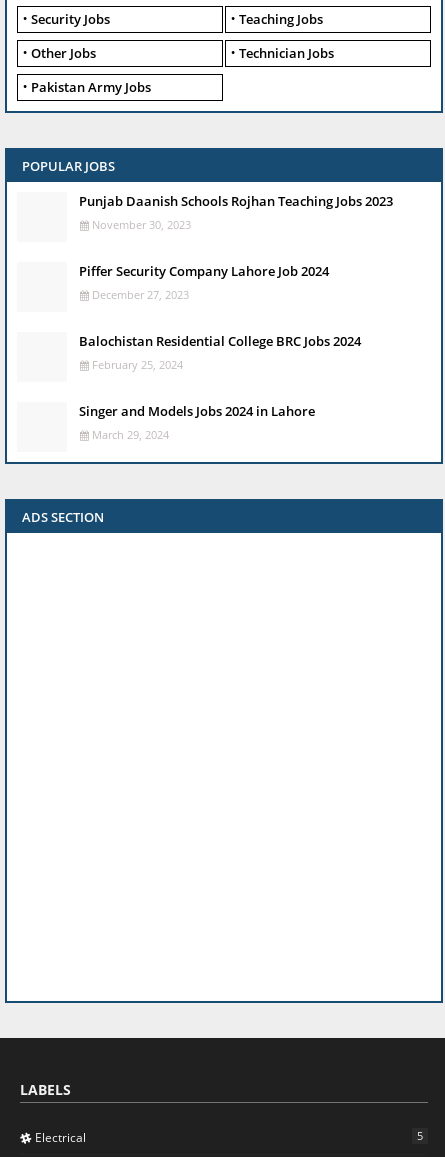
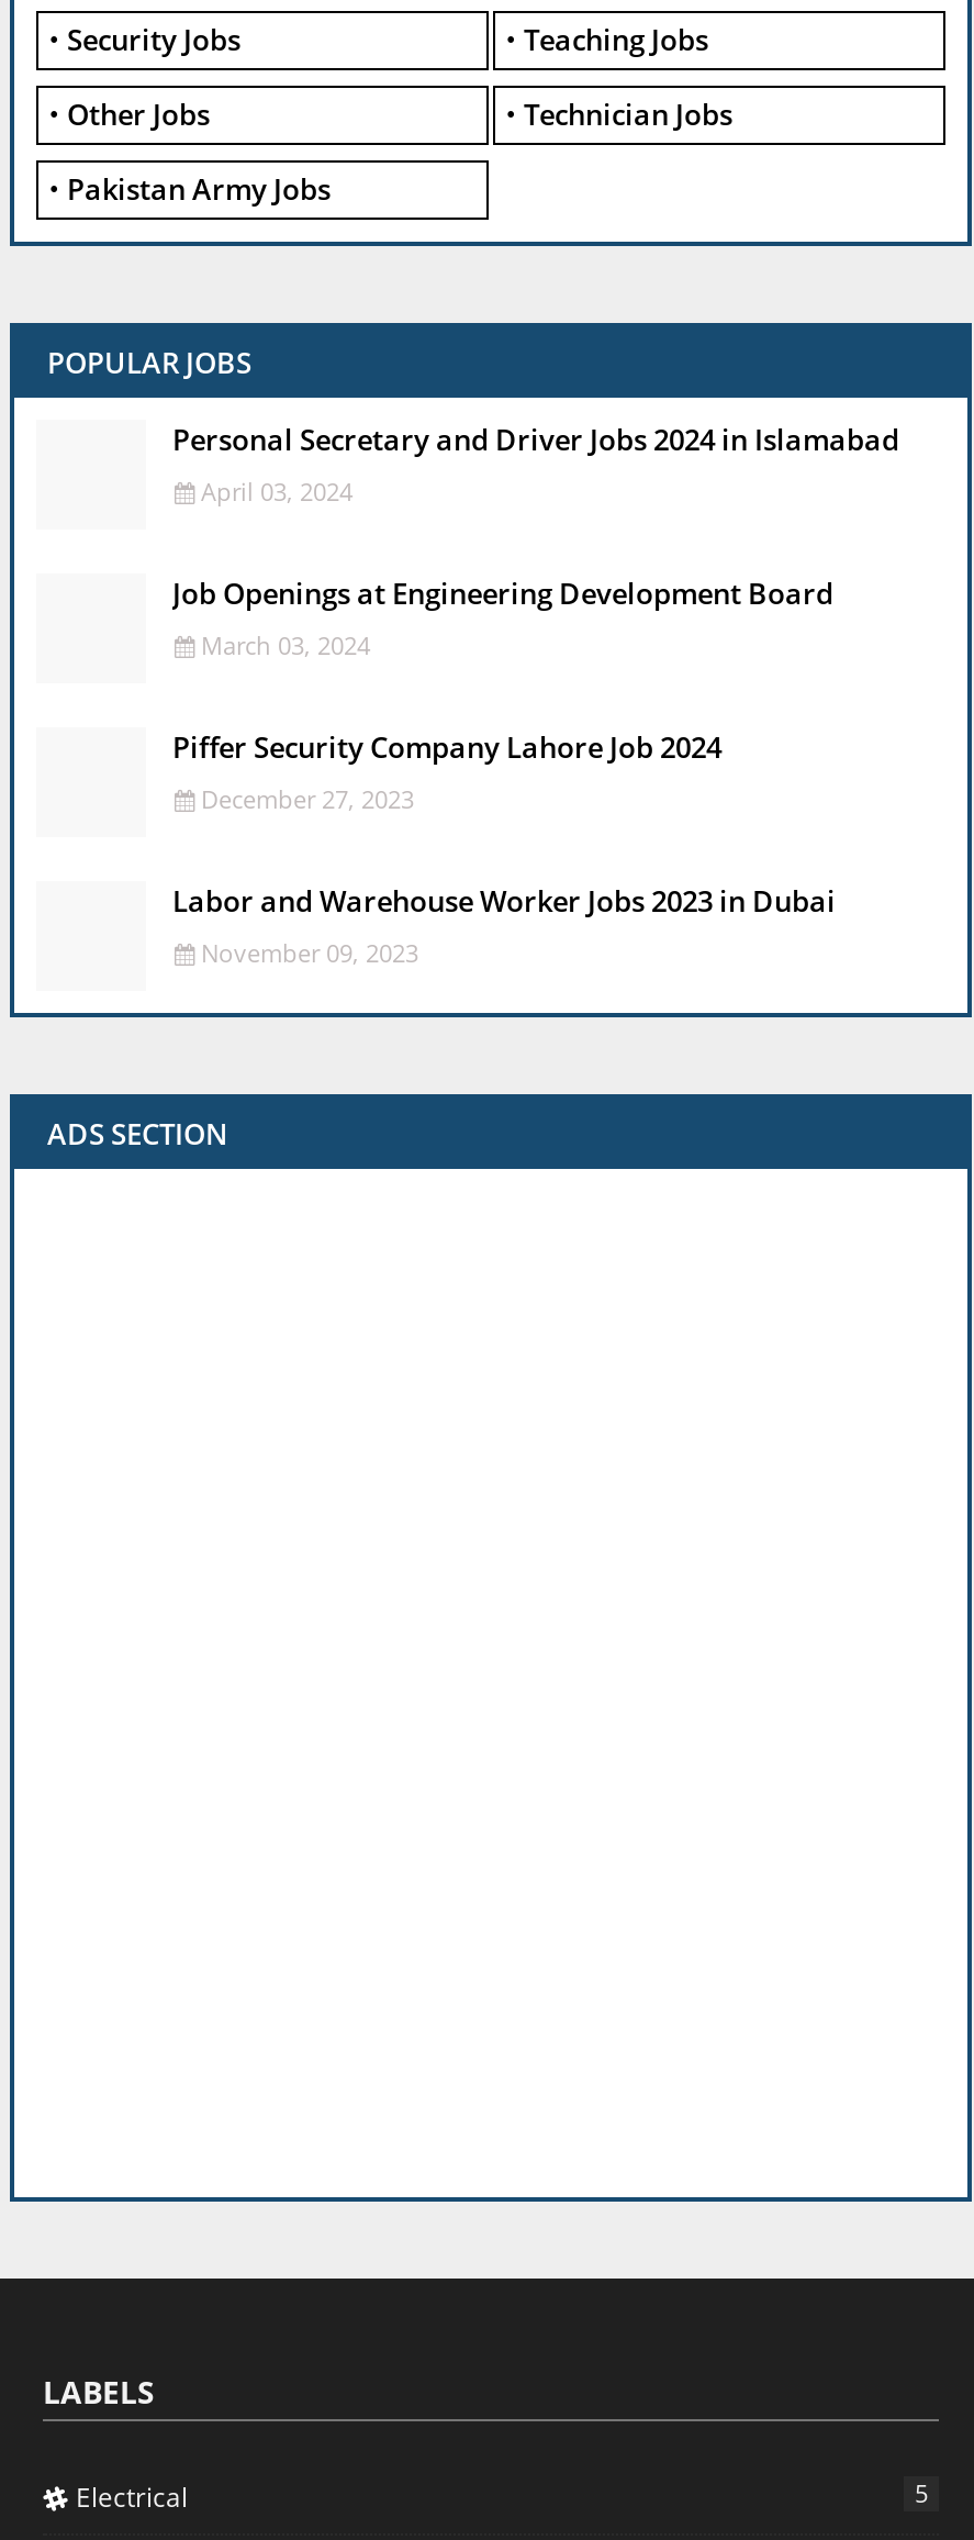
- Punjab Daanish Schools Rojhan Teaching Jobs 2023
- November 30, 2023
+ Personal Secretary and Driver Jobs 2024 in Islamabad
+ April 03, 2024
+ Job Openings at Engineering Development Board
+ March 03, 2024

moved down: Piffer Security Company Lahore Job 2024 | December 27, 2023

- Balochistan Residential College BRC Jobs 2024
- February 25, 2024
- Singer and Models Jobs 2024 in Lahore
- March 29, 2024
+ Labor and Warehouse Worker Jobs 2023 in Dubai
+ November 09, 2023
